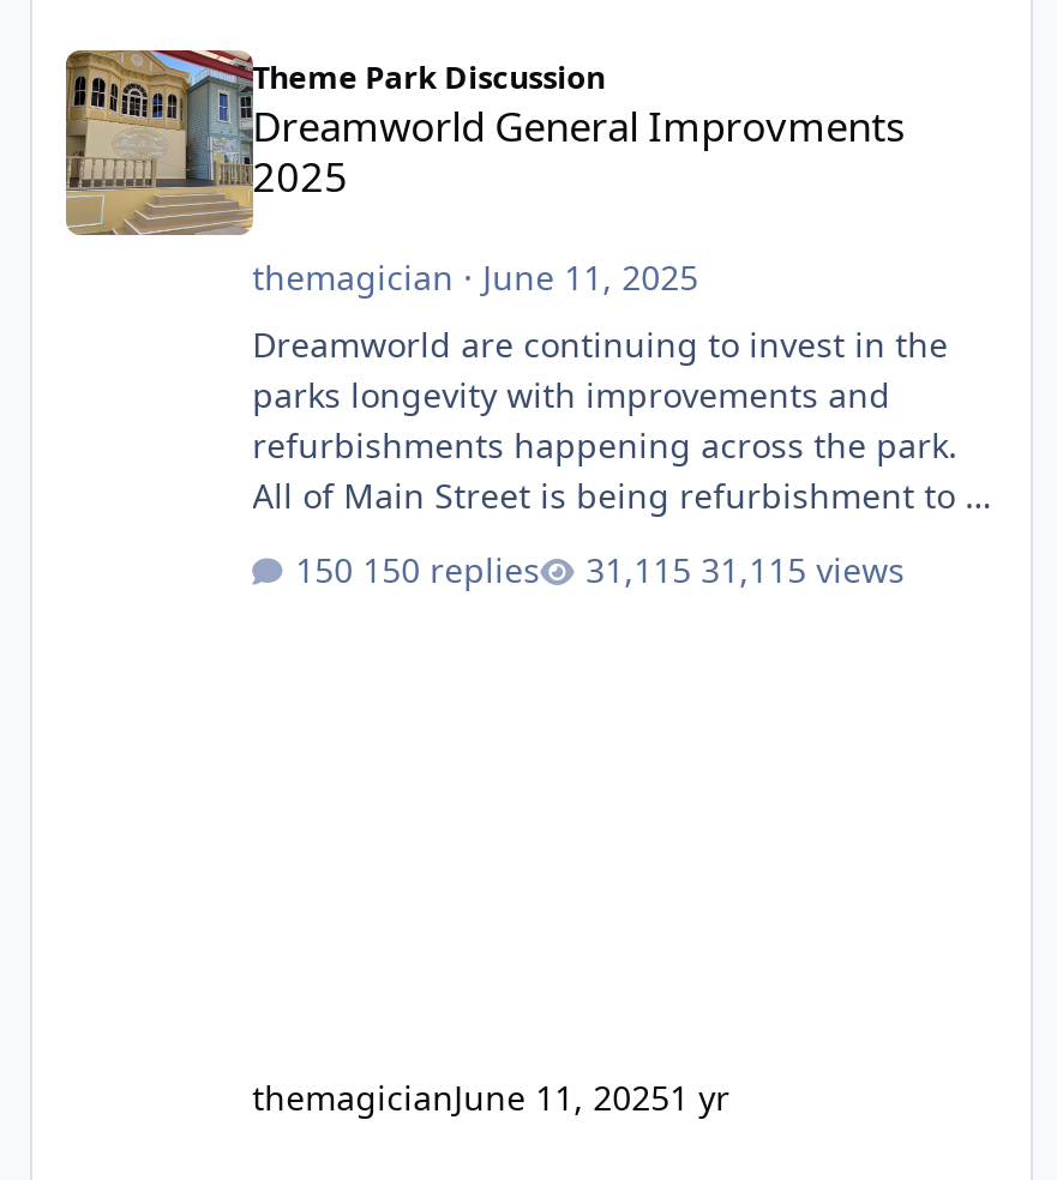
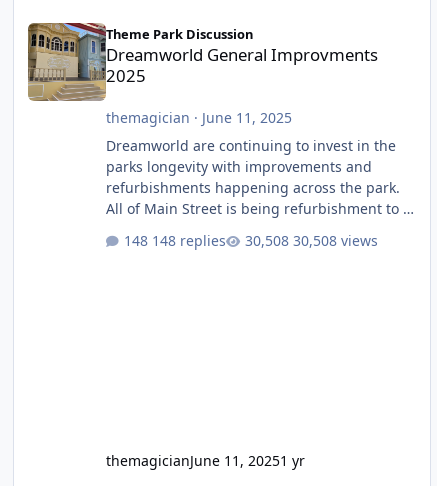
- 150 replies
+ 148 replies

- 31,115 views
+ 30,508 views
